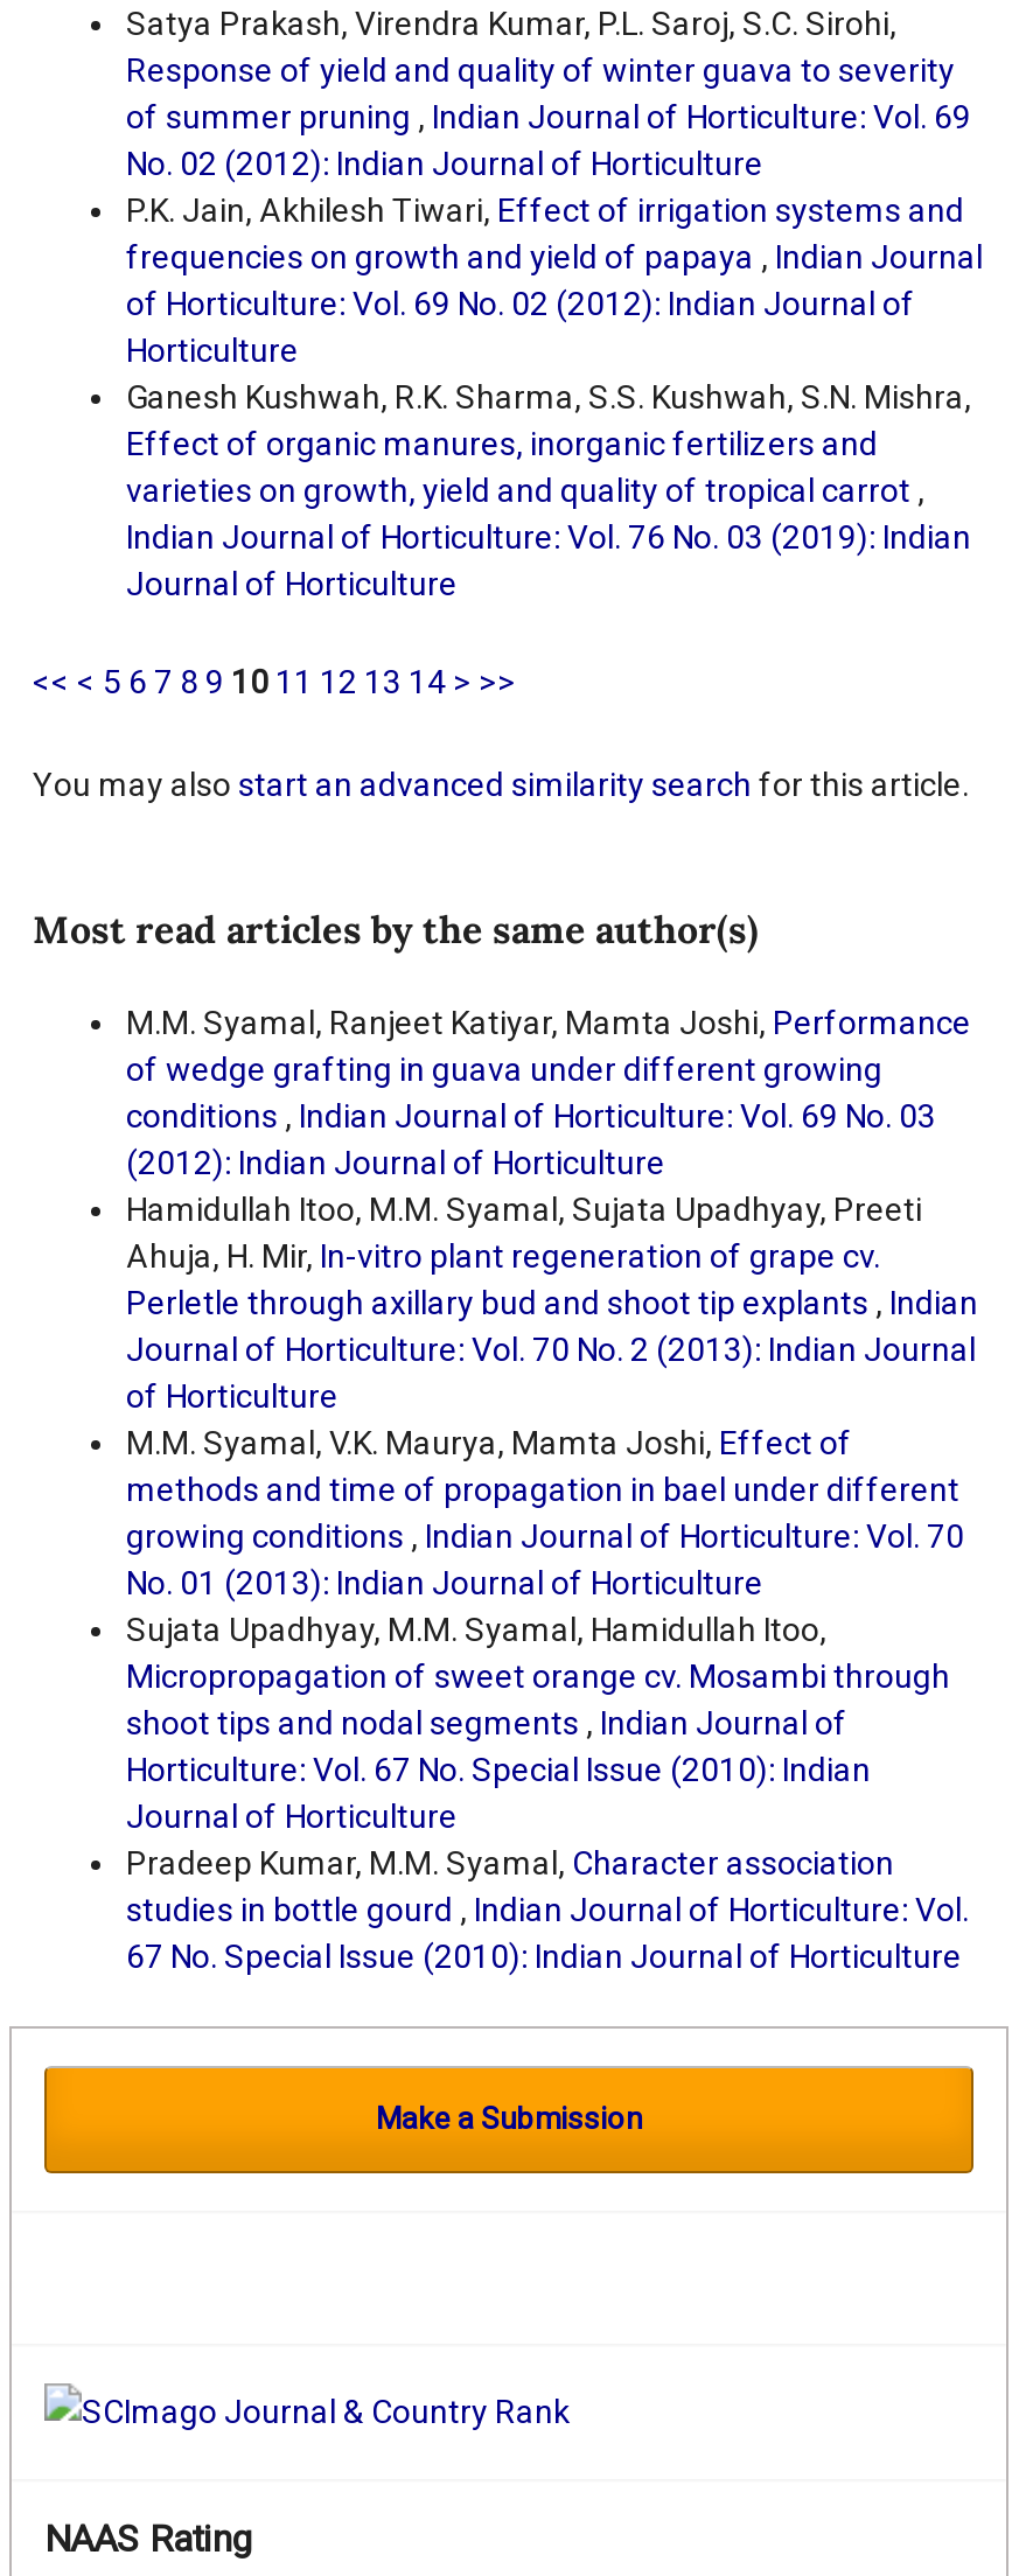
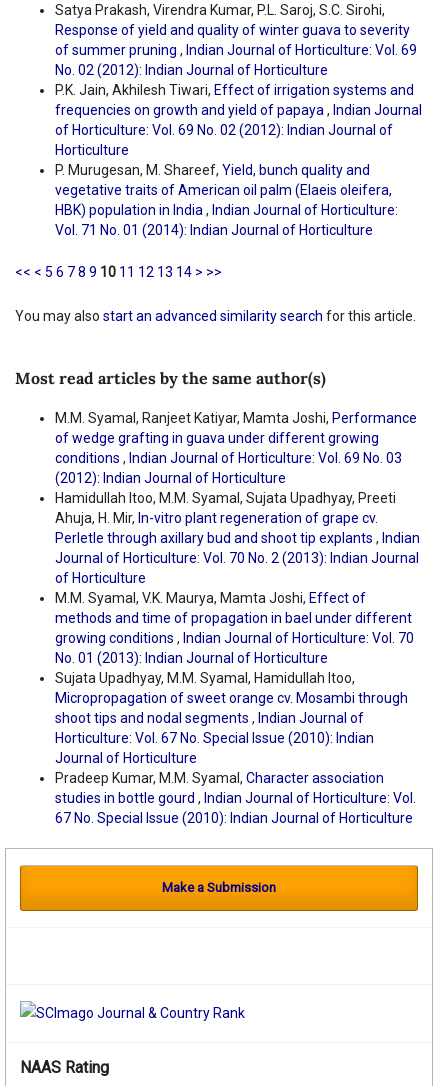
- Ganesh Kushwah, R.K. Sharma, S.S. Kushwah, S.N. Mishra,
- Effect of organic manures, inorganic fertilizers and
- varieties on growth, yield and quality of tropical carrot,
- Indian Journal of Horticulture: Vol. 76 No. 03 (2019): Indian
- Journal of Horticulture
+ P. Murugesan, M. Shareef, Yield, bunch quality and
+ vegetative traits of American oil palm (Elaeis oleifera,
+ HBK) population in India, Indian Journal of Horticulture:
+ Vol. 71 No. 01 (2014): Indian Journal of Horticulture
